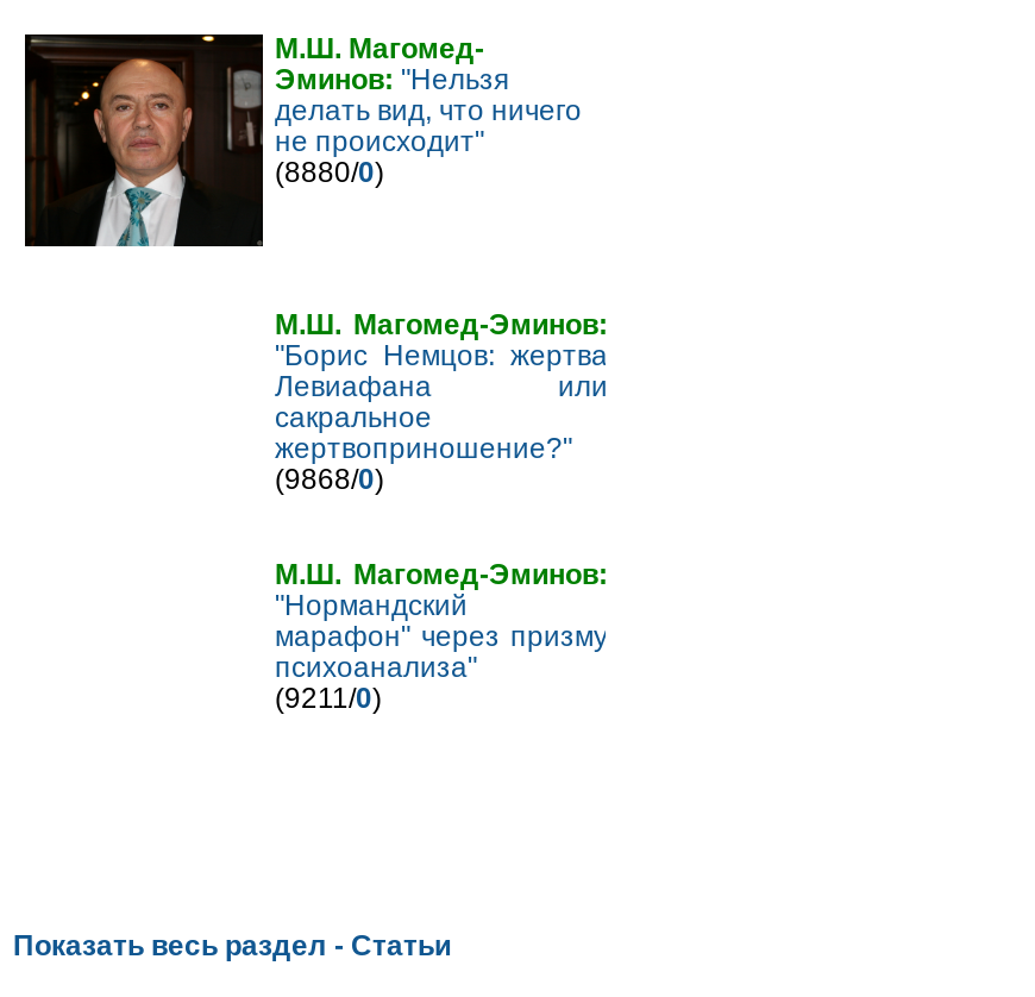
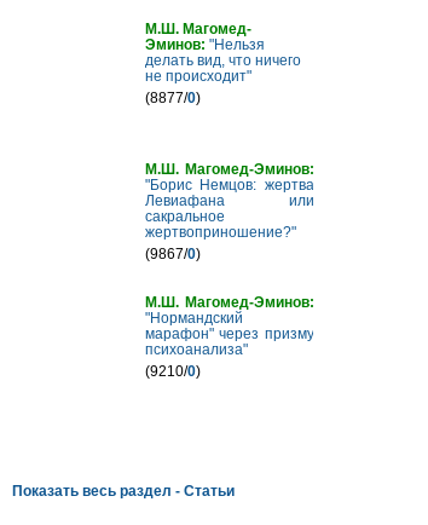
- [image]

- (8880/0)
+ (8877/0)

- (9868/0)
+ (9867/0)

- (9211/0)
+ (9210/0)
